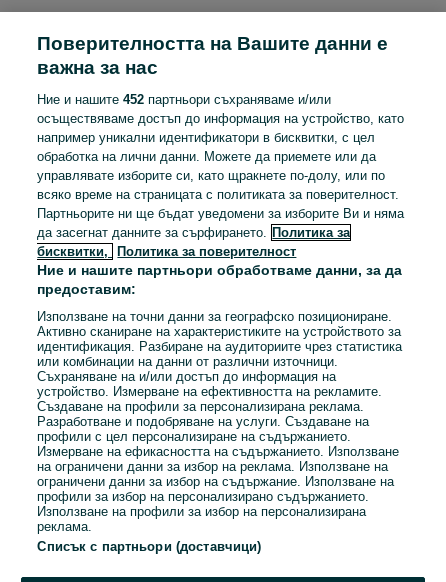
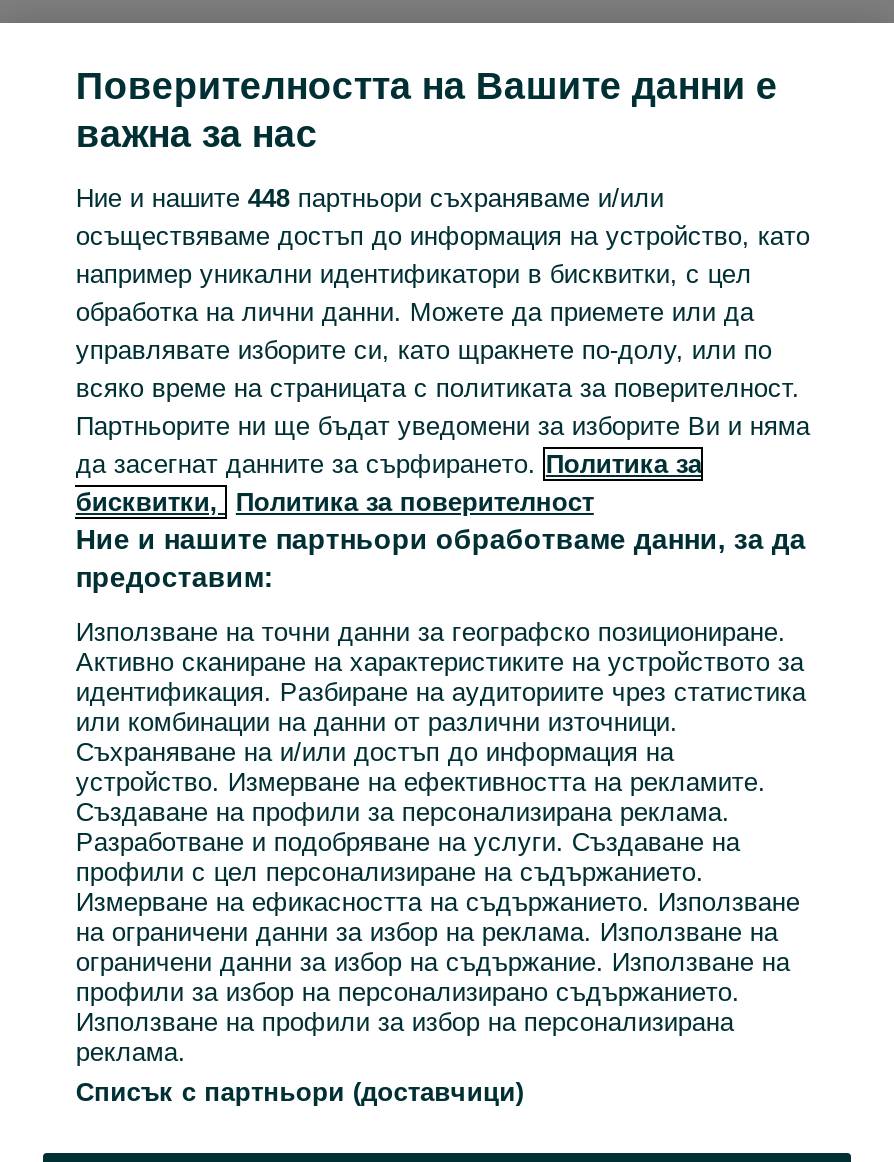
- Ние и нашите 452 партньори съхраняваме и/или
+ Ние и нашите 448 партньори съхраняваме и/или
